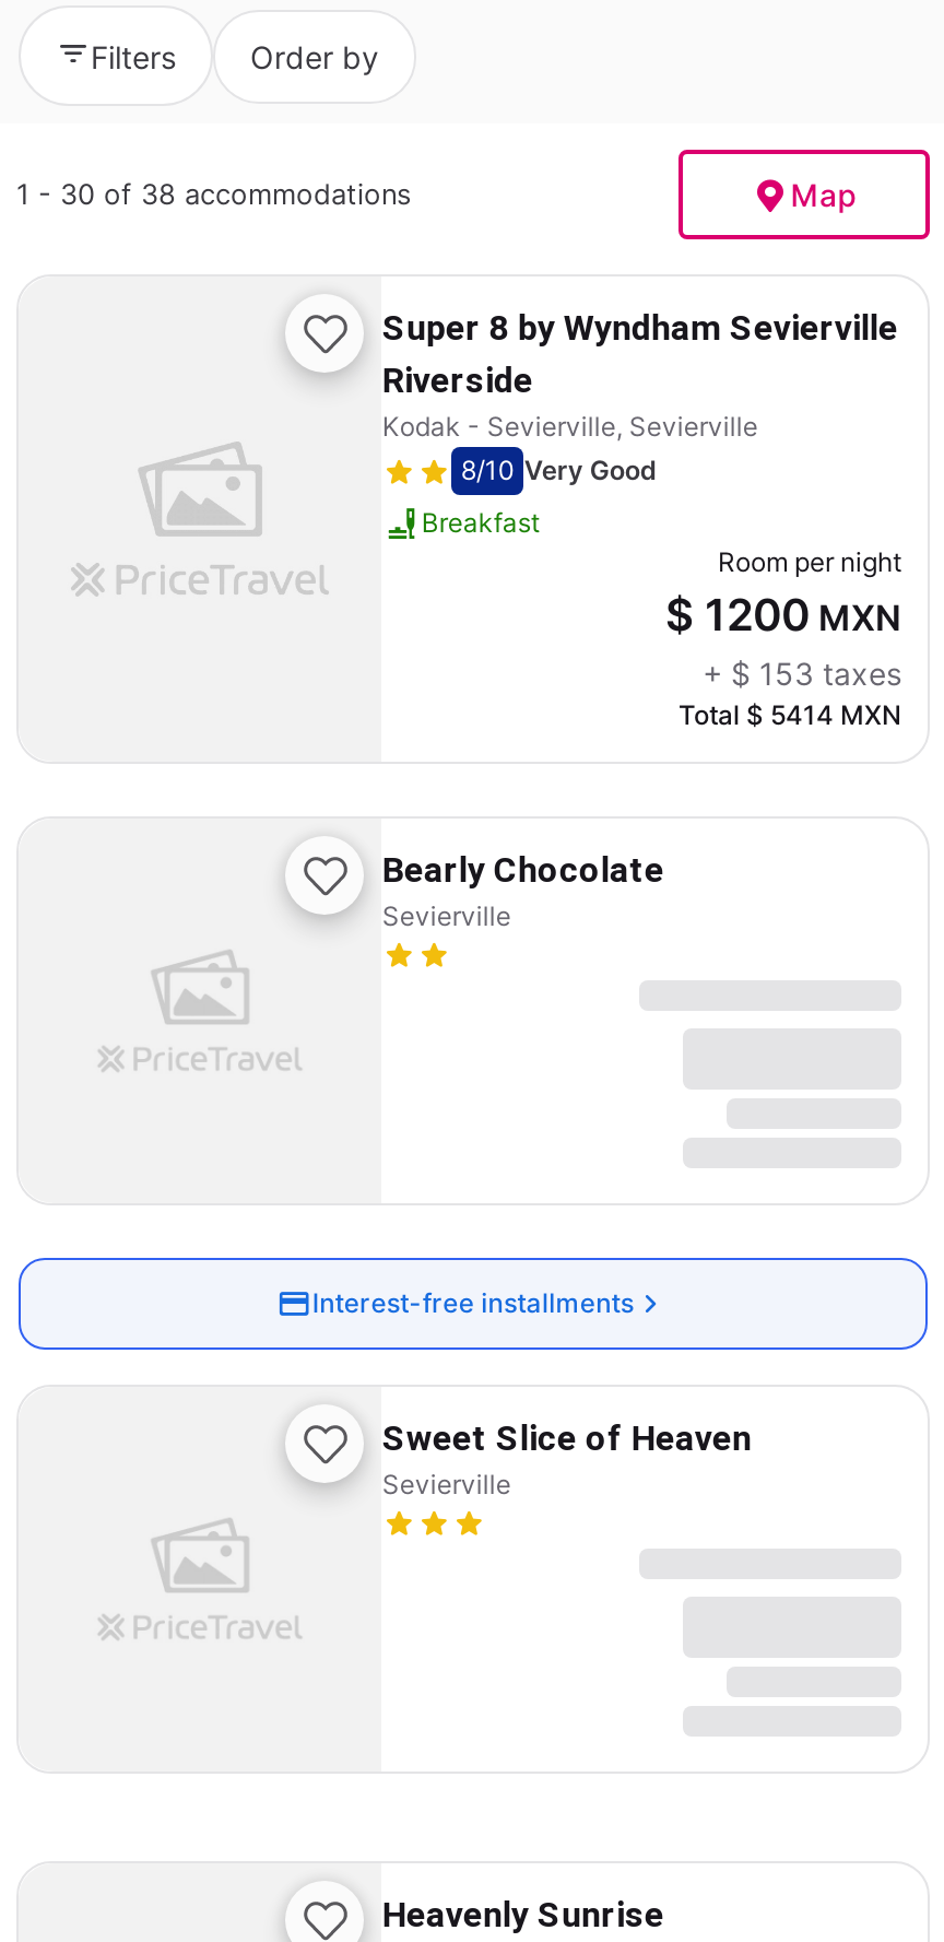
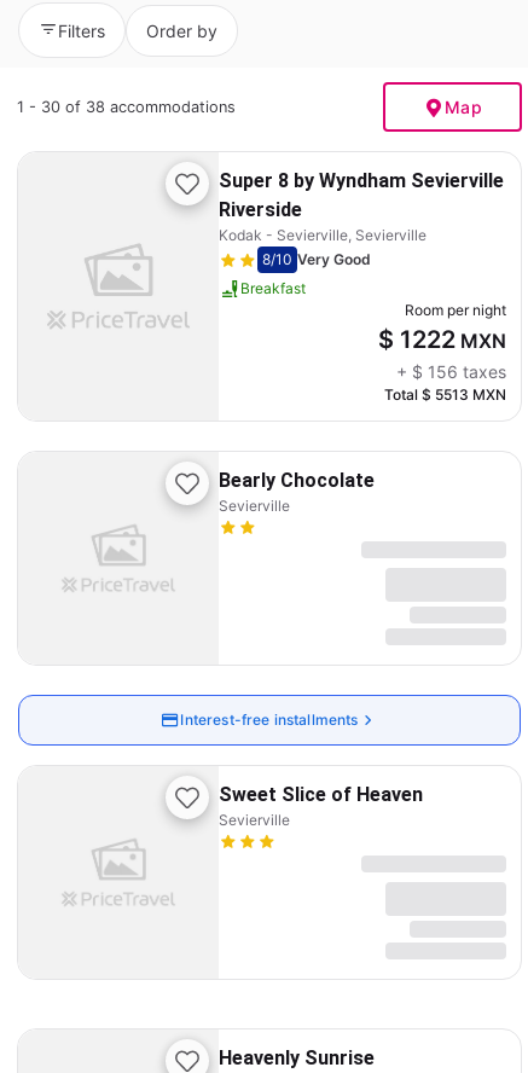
- $ 1200 MXN
+ $ 1222 MXN

- + $ 153 taxes
+ + $ 156 taxes

- Total $ 5414 MXN
+ Total $ 5513 MXN
